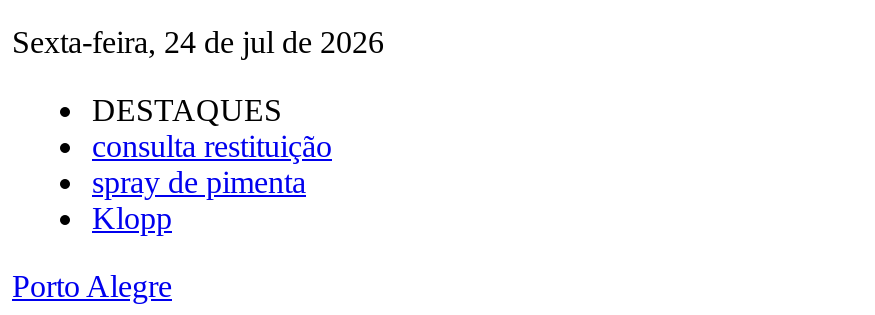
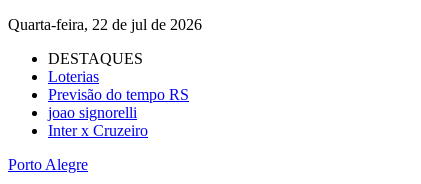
- Sexta-feira, 24 de jul de 2026
+ Quarta-feira, 22 de jul de 2026

- consulta restituição
- spray de pimenta
- Klopp
+ Loterias
+ Previsão do tempo RS
+ joao signorelli
+ Inter x Cruzeiro
